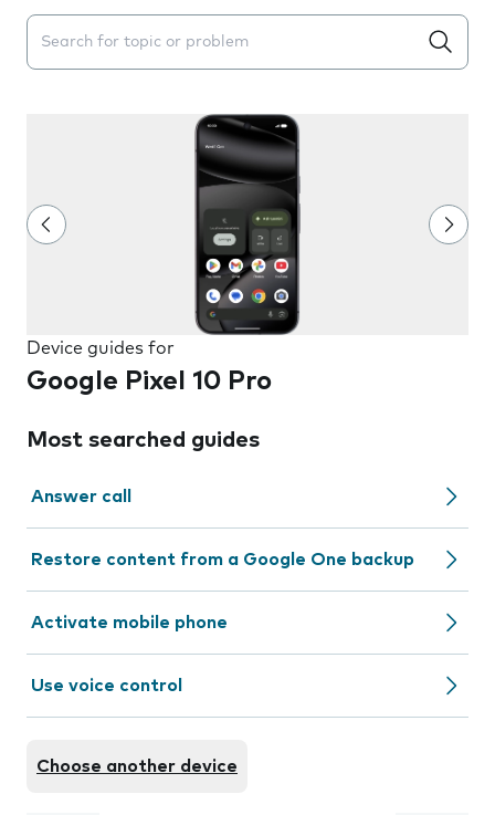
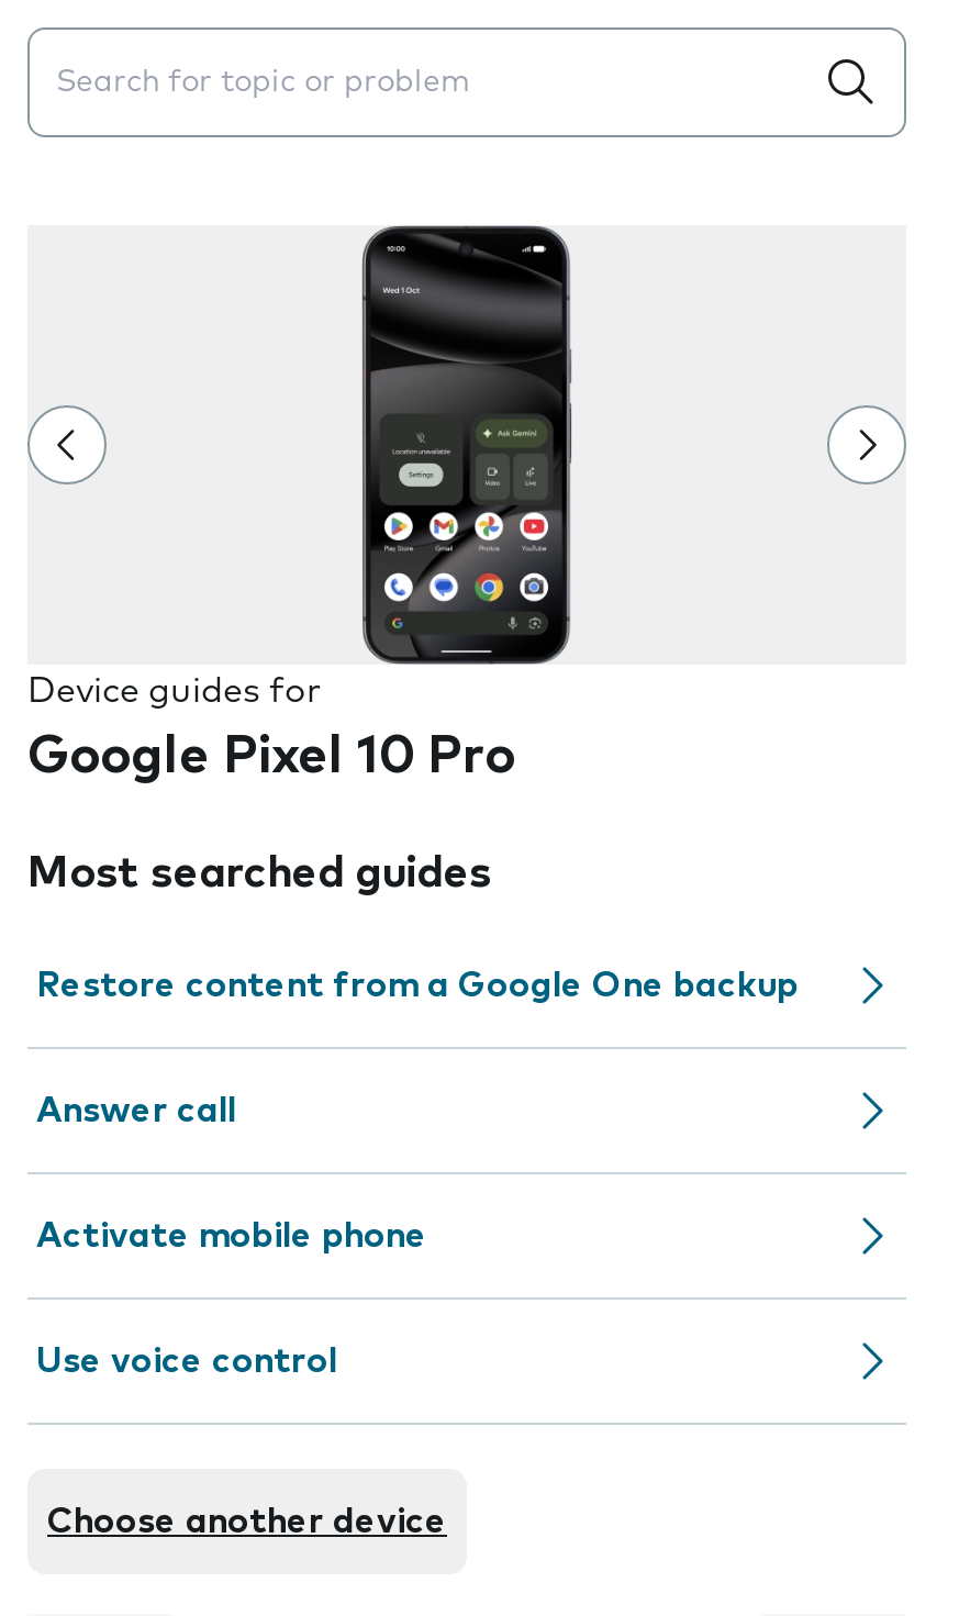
moved down: Answer call

moved up: Restore content from a Google One backup
